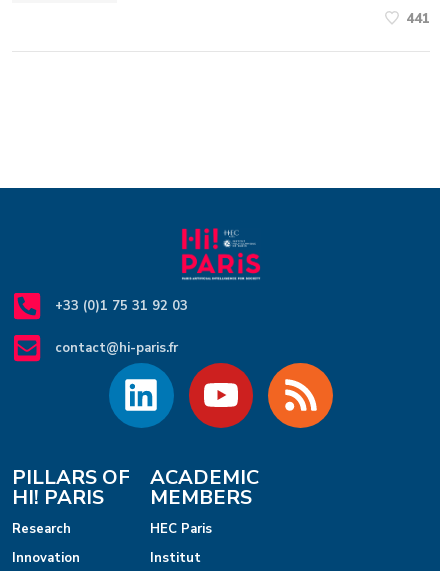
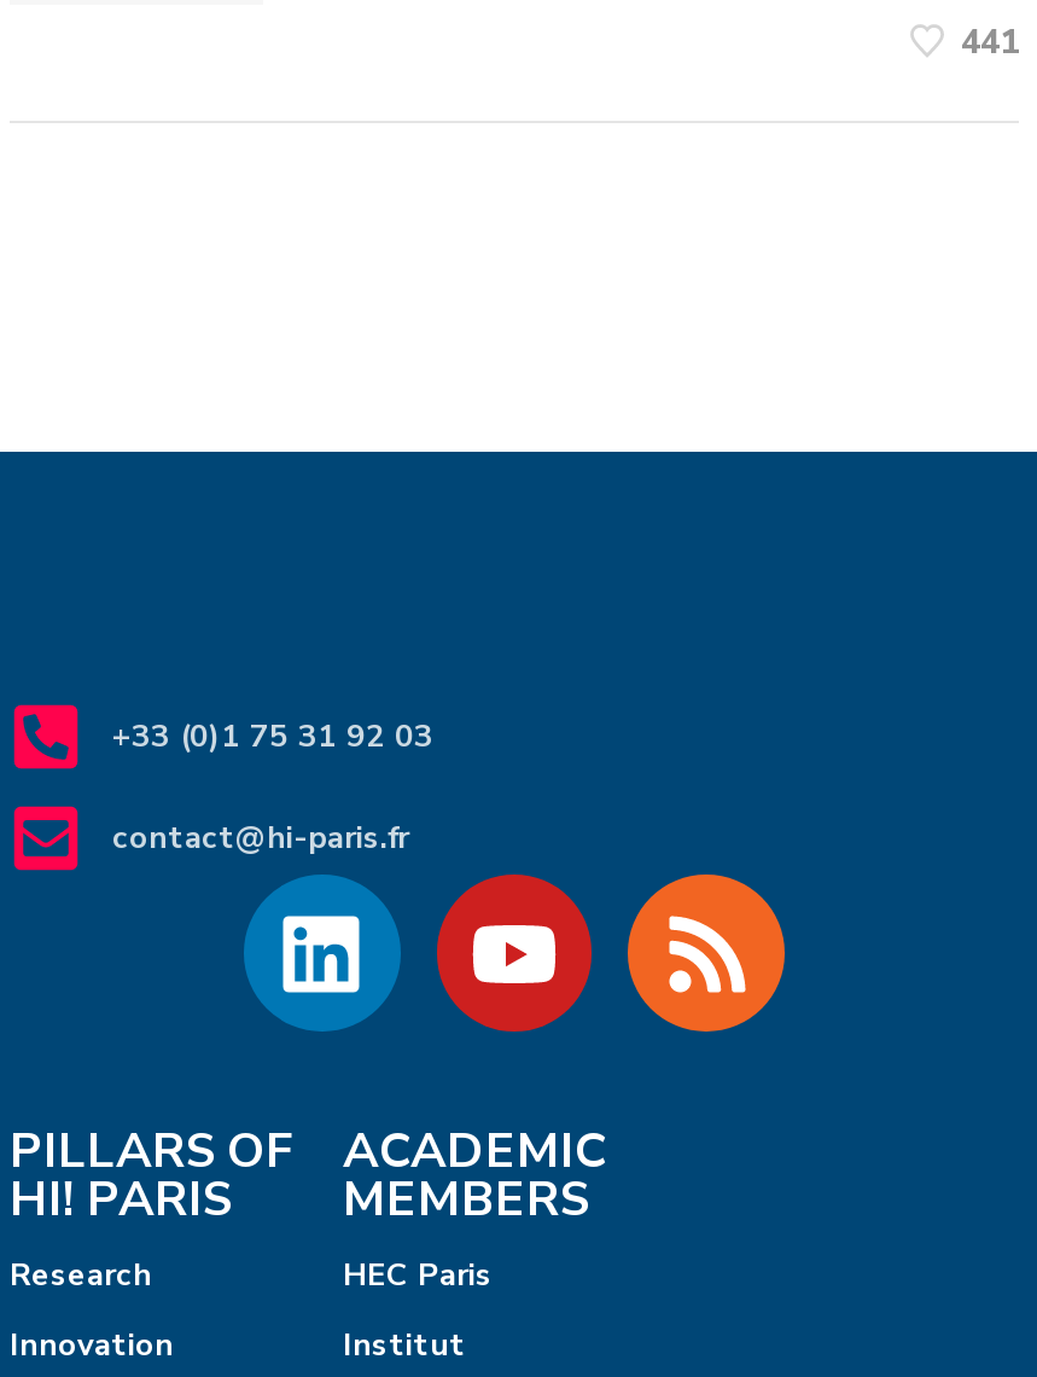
- [image]
